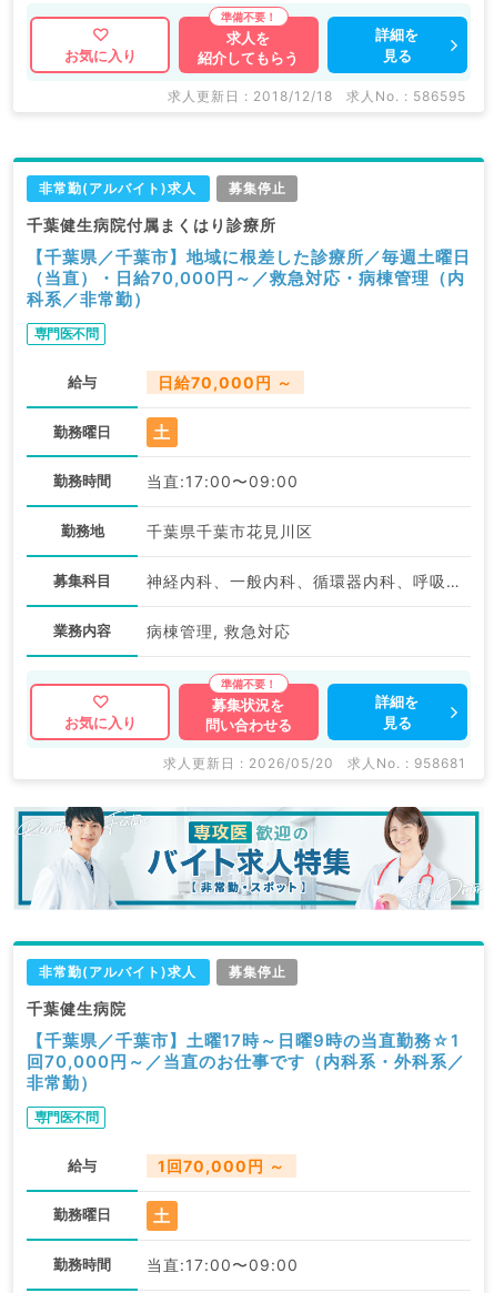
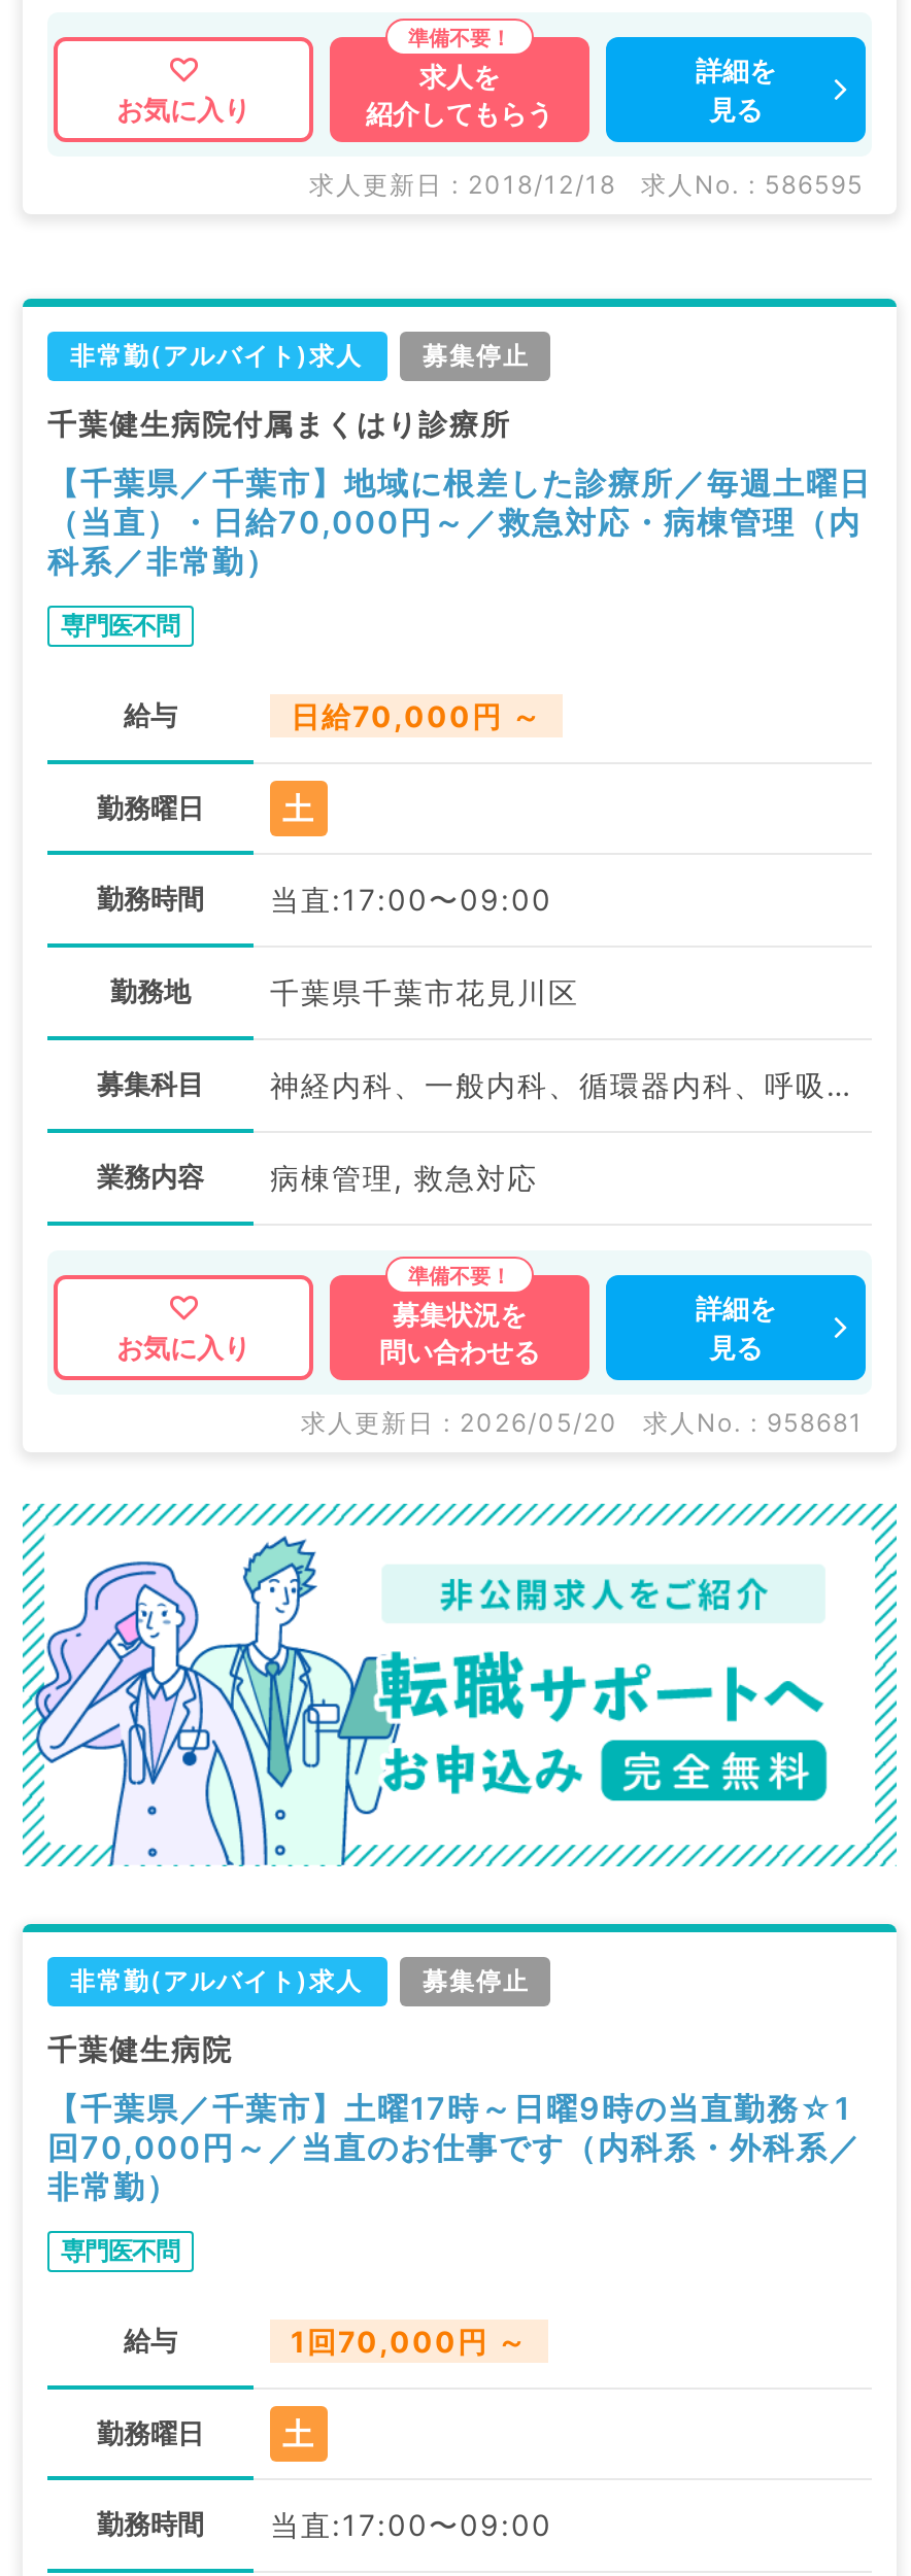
- [image]
+ [image]
